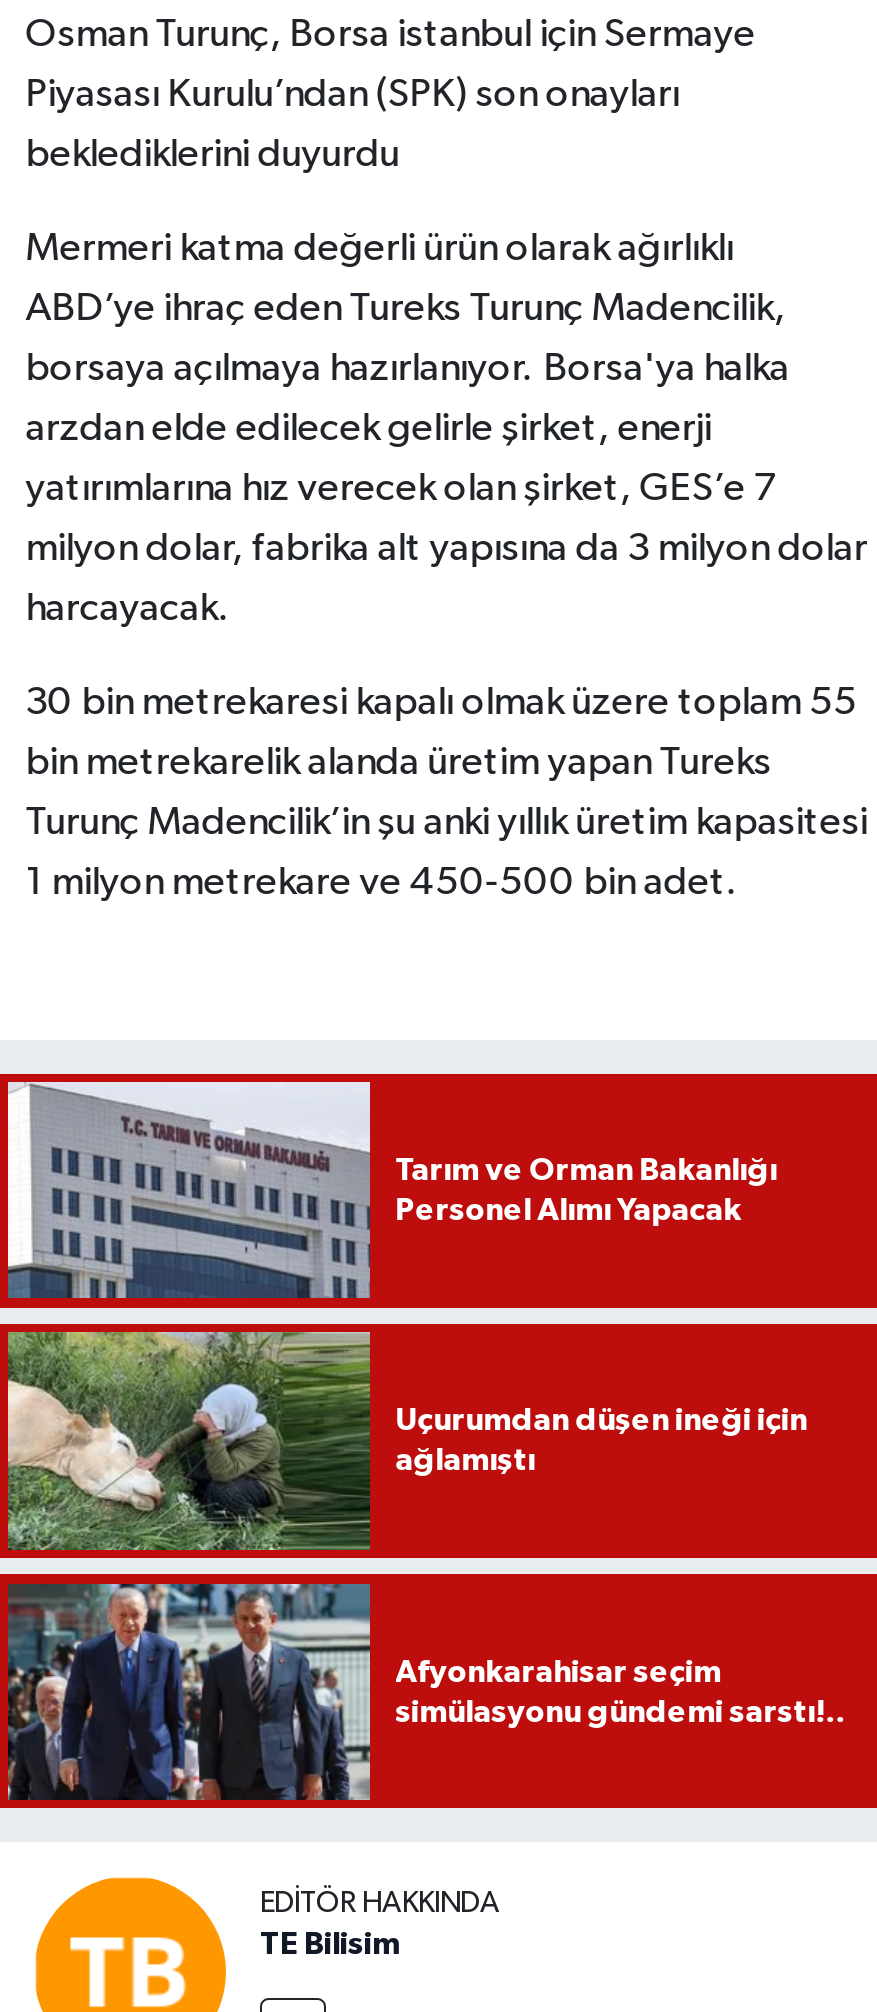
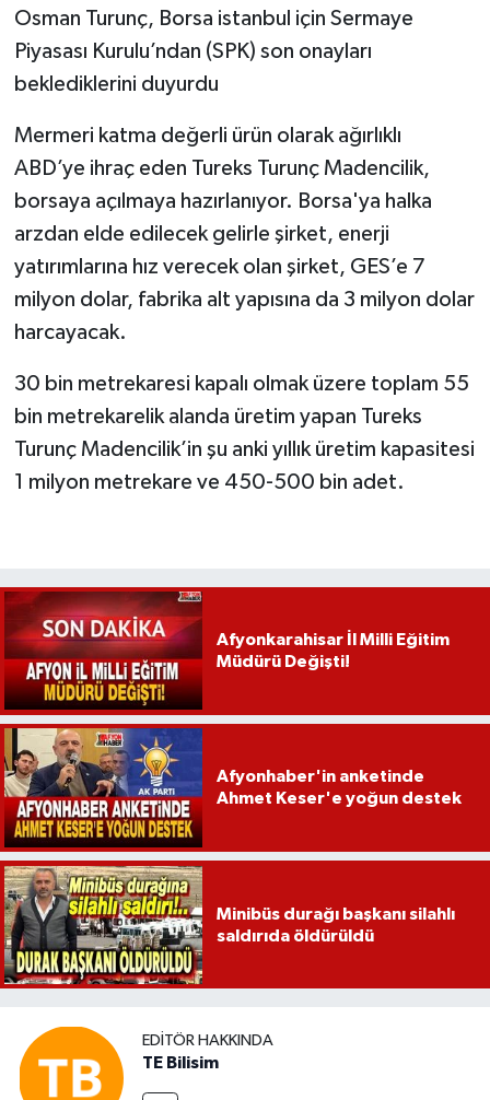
- [image]
- Tarım ve Orman Bakanlığı
- Personel Alımı Yapacak
+ [image]
+ Afyonkarahisar İl Milli Eğitim
+ Müdürü Değişti!

- [image]
- Uçurumdan düşen ineği için
- ağlamıştı
+ [image]
+ Afyonhaber'in anketinde
+ Ahmet Keser'e yoğun destek

- [image]
- Afyonkarahisar seçim
- simülasyonu gündemi sarstı!..
+ [image]
+ Minibüs durağı başkanı silahlı
+ saldırıda öldürüldü
